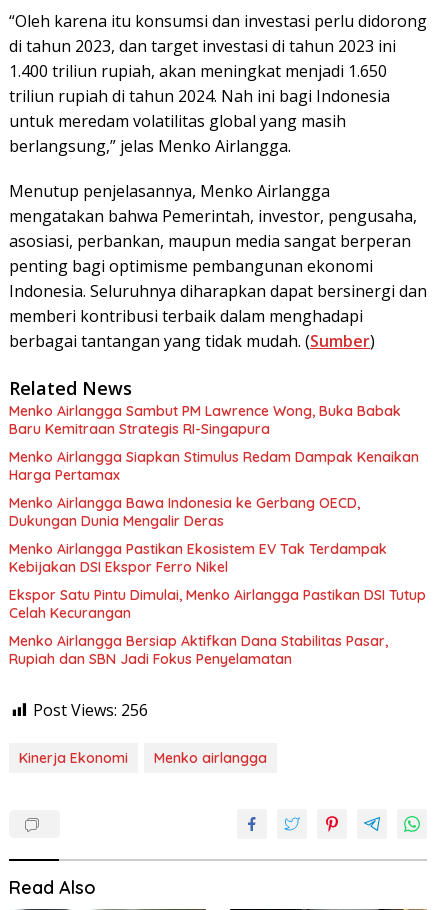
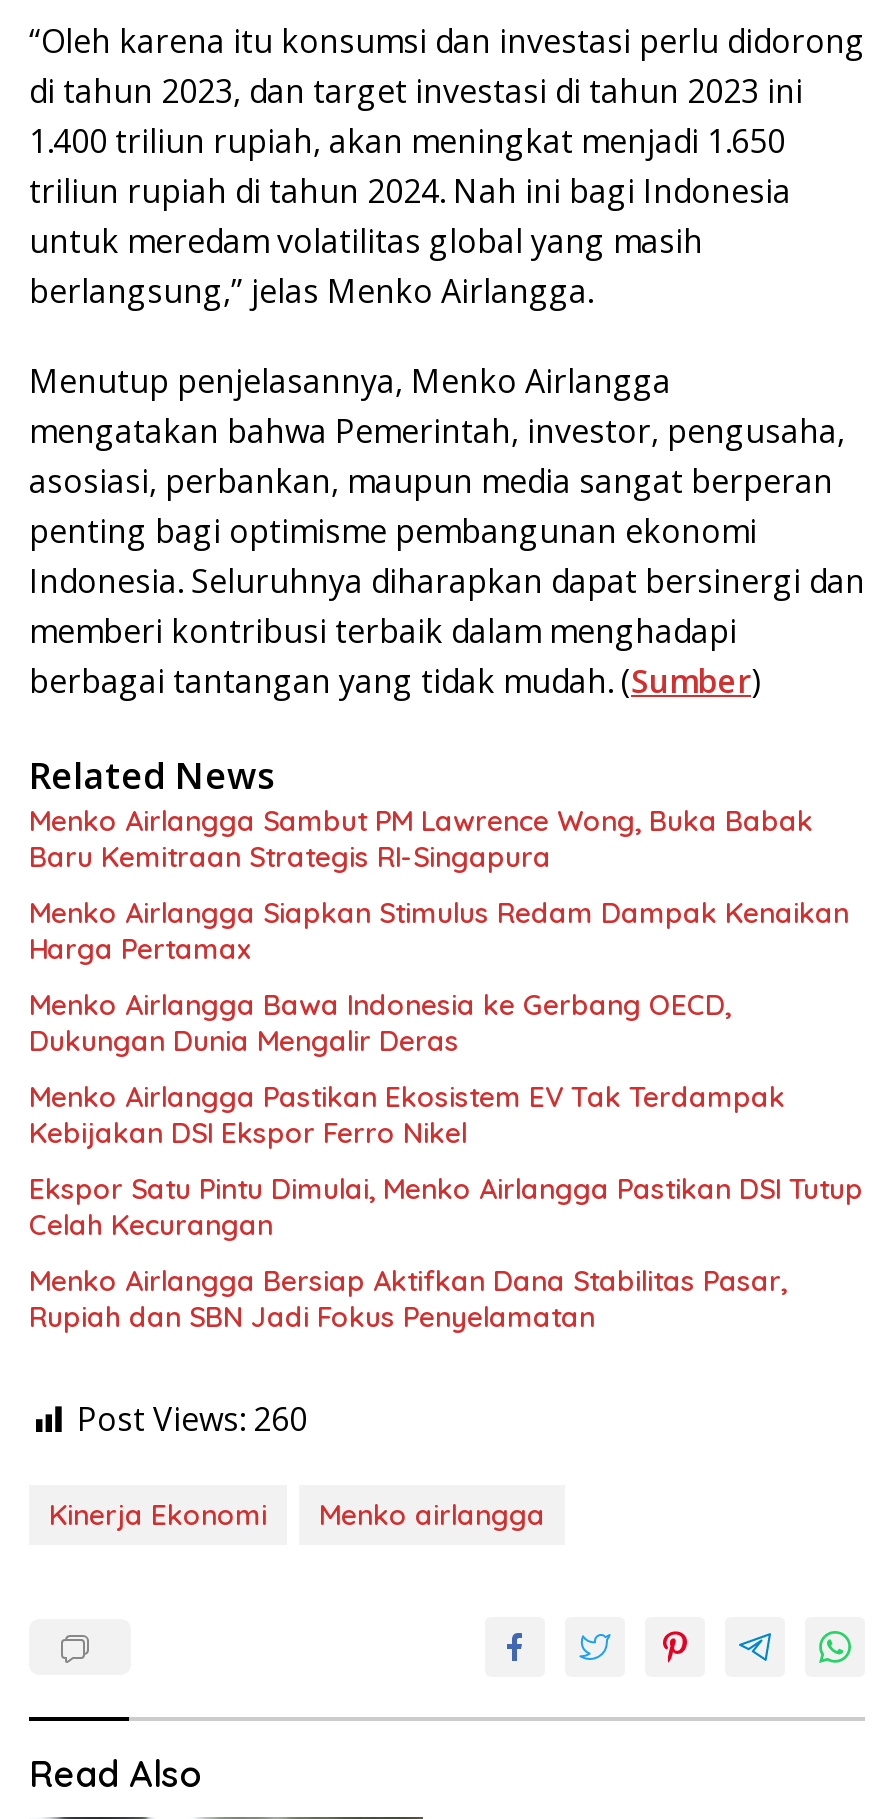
- Post Views: 256
+ Post Views: 260
